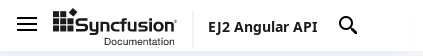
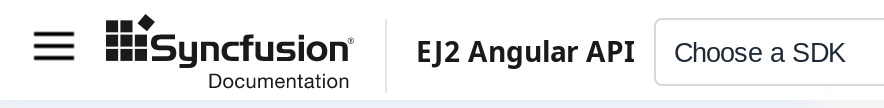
+ Choose a SDK
